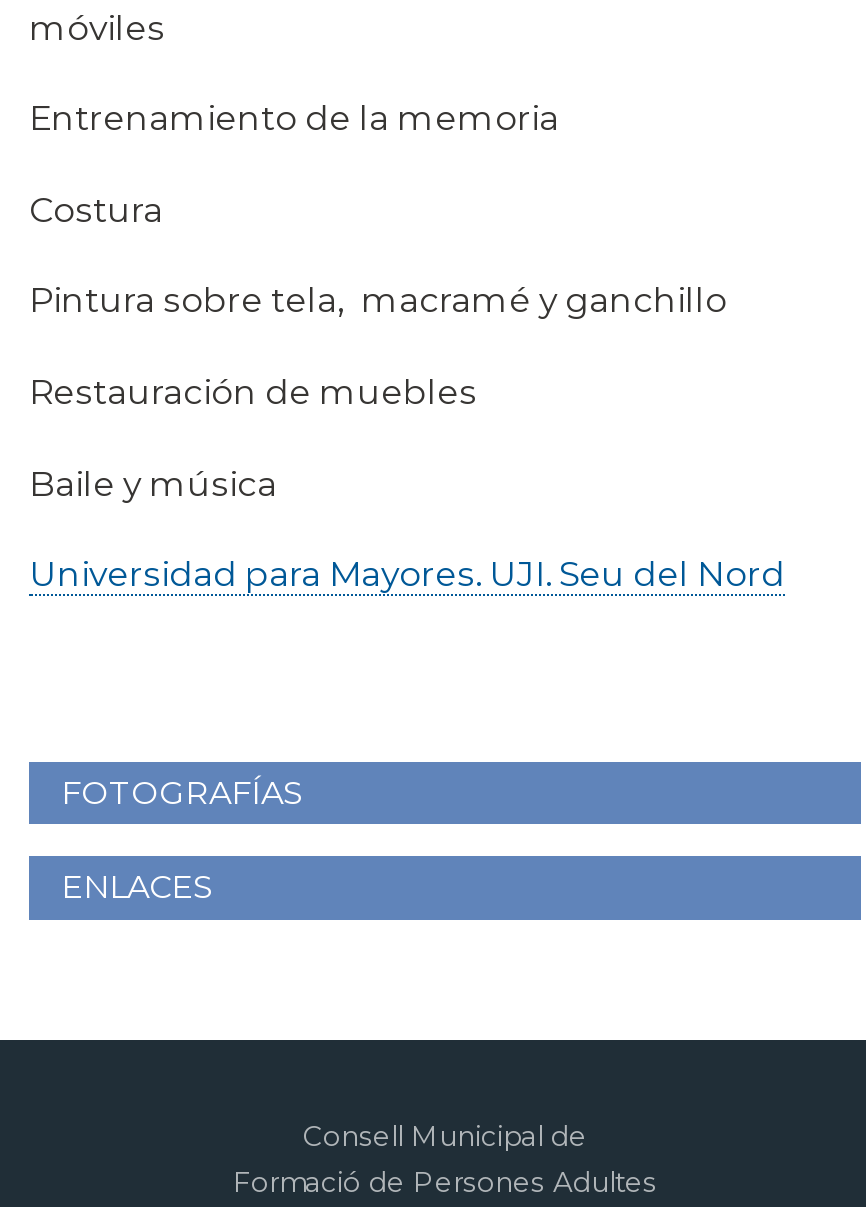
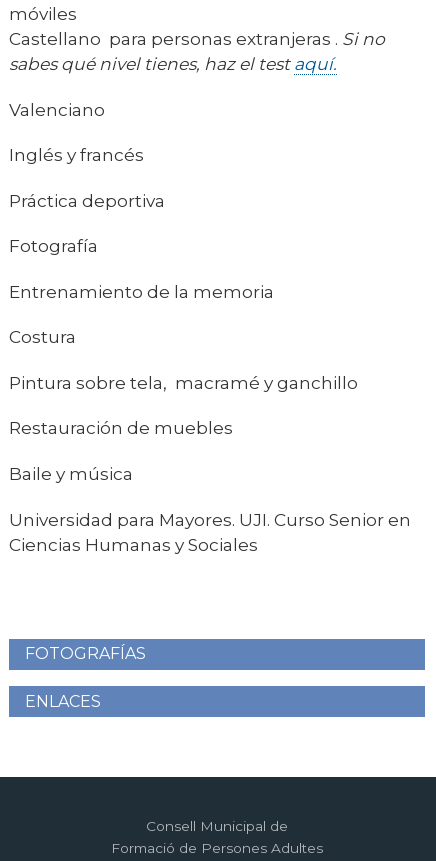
+ Castellano para personas extranjeras . Si no
+ sabes qué nivel tienes, haz el test aquí.
+ Valenciano
+ Inglés y francés
+ Práctica deportiva
+ Fotografía

- Universidad para Mayores. UJI. Seu del Nord
+ Universidad para Mayores. UJI. Curso Senior en
+ Ciencias Humanas y Sociales
